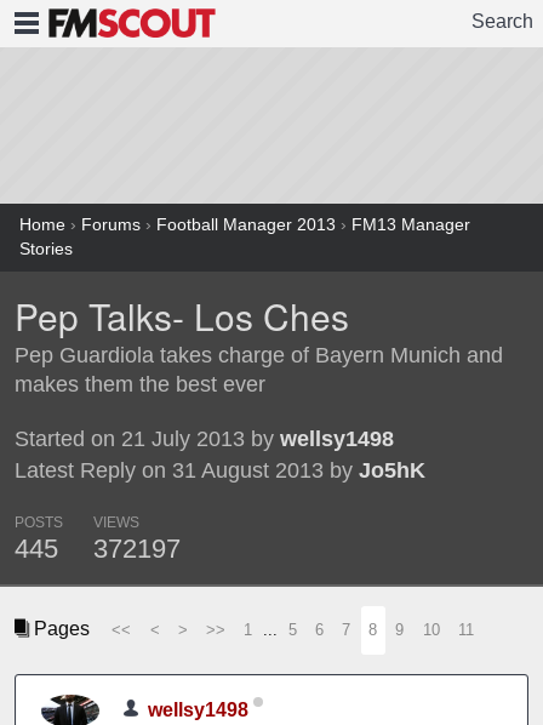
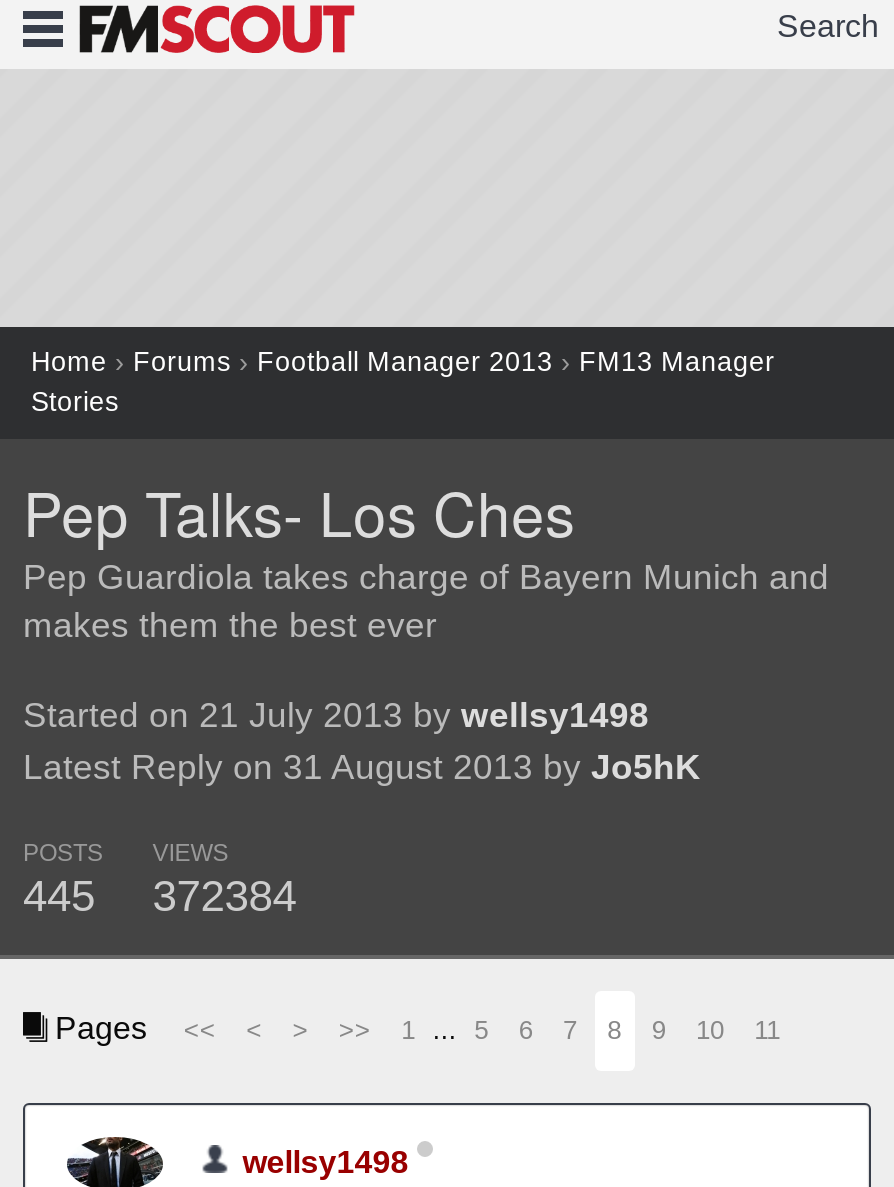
- 445 372197
+ 445 372384
